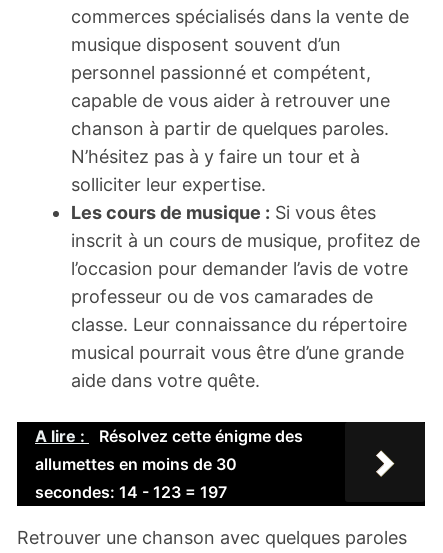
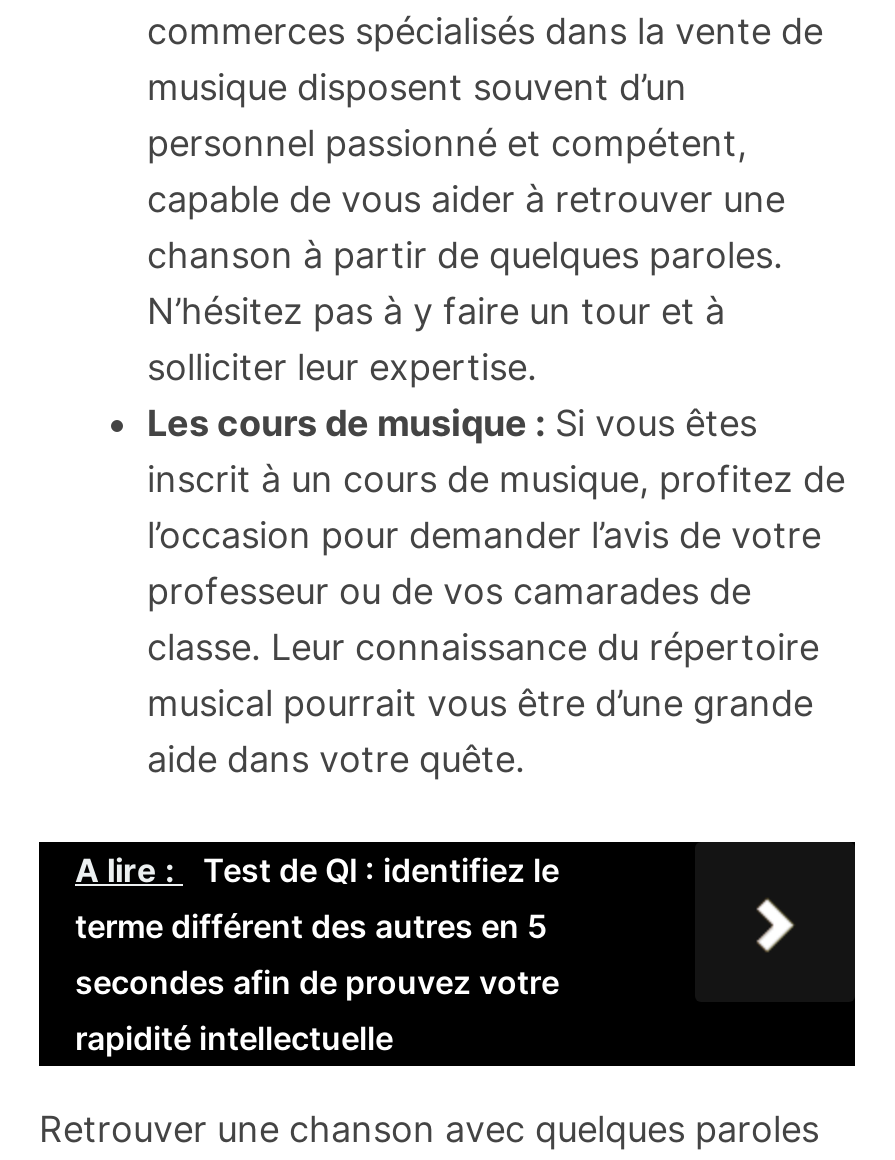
- A lire : Résolvez cette énigme des
- allumettes en moins de 30
- secondes: 14 - 123 = 197
+ A lire : Test de QI : identifiez le
+ terme différent des autres en 5
+ secondes afin de prouvez votre
+ rapidité intellectuelle
